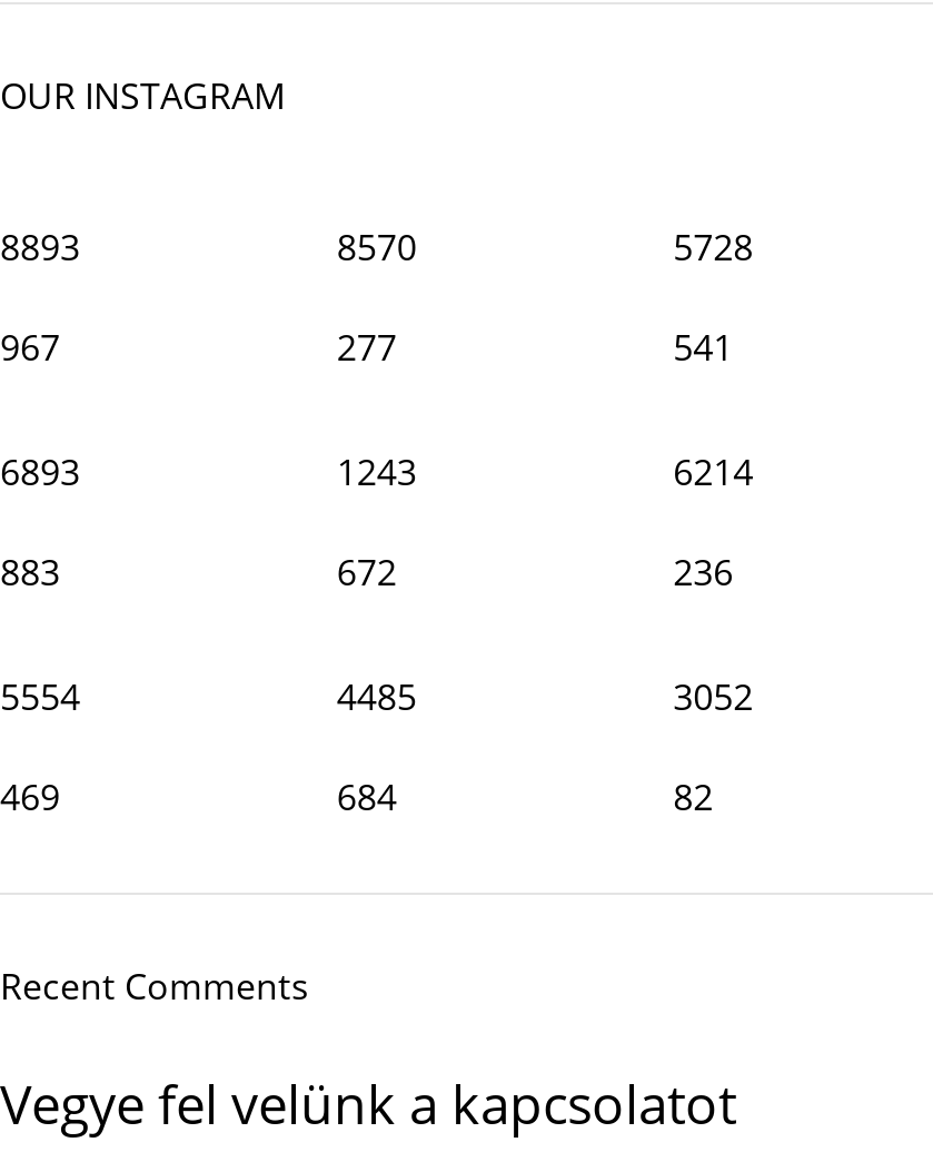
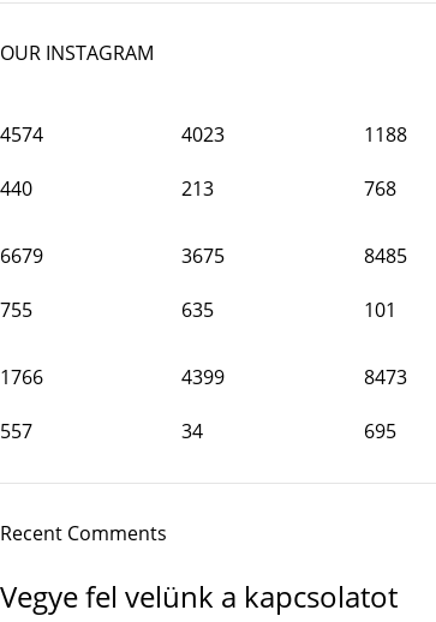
- 8893
+ 4574

- 8570
+ 4023

- 5728
+ 1188

- 967
+ 440

- 277
+ 213

- 541
+ 768

- 6893
+ 6679

- 1243
+ 3675

- 6214
+ 8485

- 883
+ 755

- 672
+ 635

- 236
+ 101

- 5554
+ 1766

- 4485
+ 4399

- 3052
+ 8473

- 469
+ 557

- 684
+ 34

- 82
+ 695
